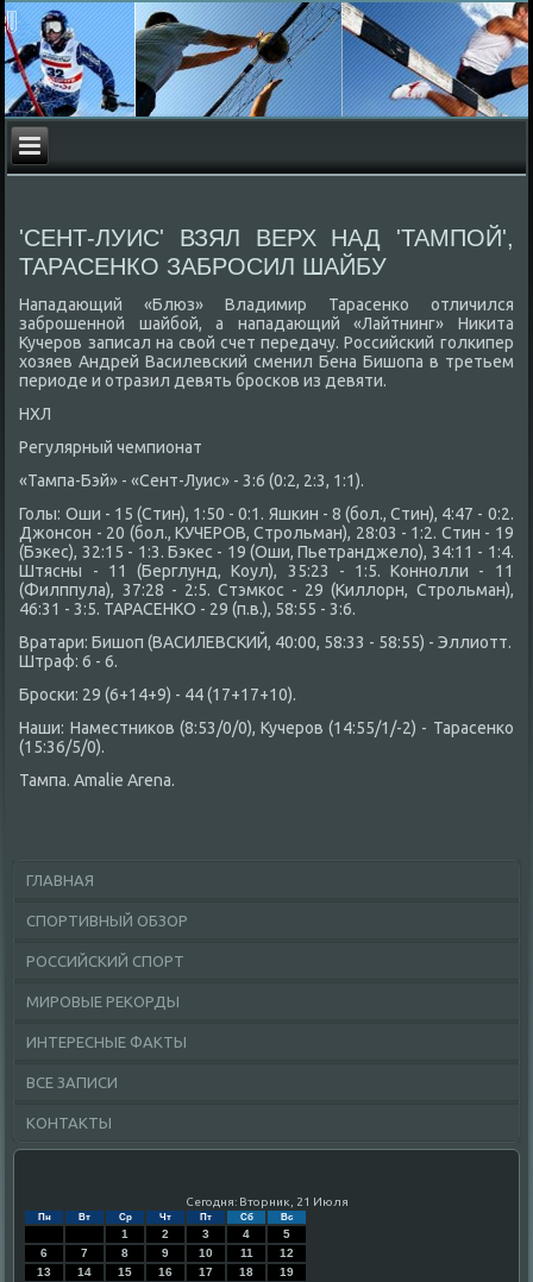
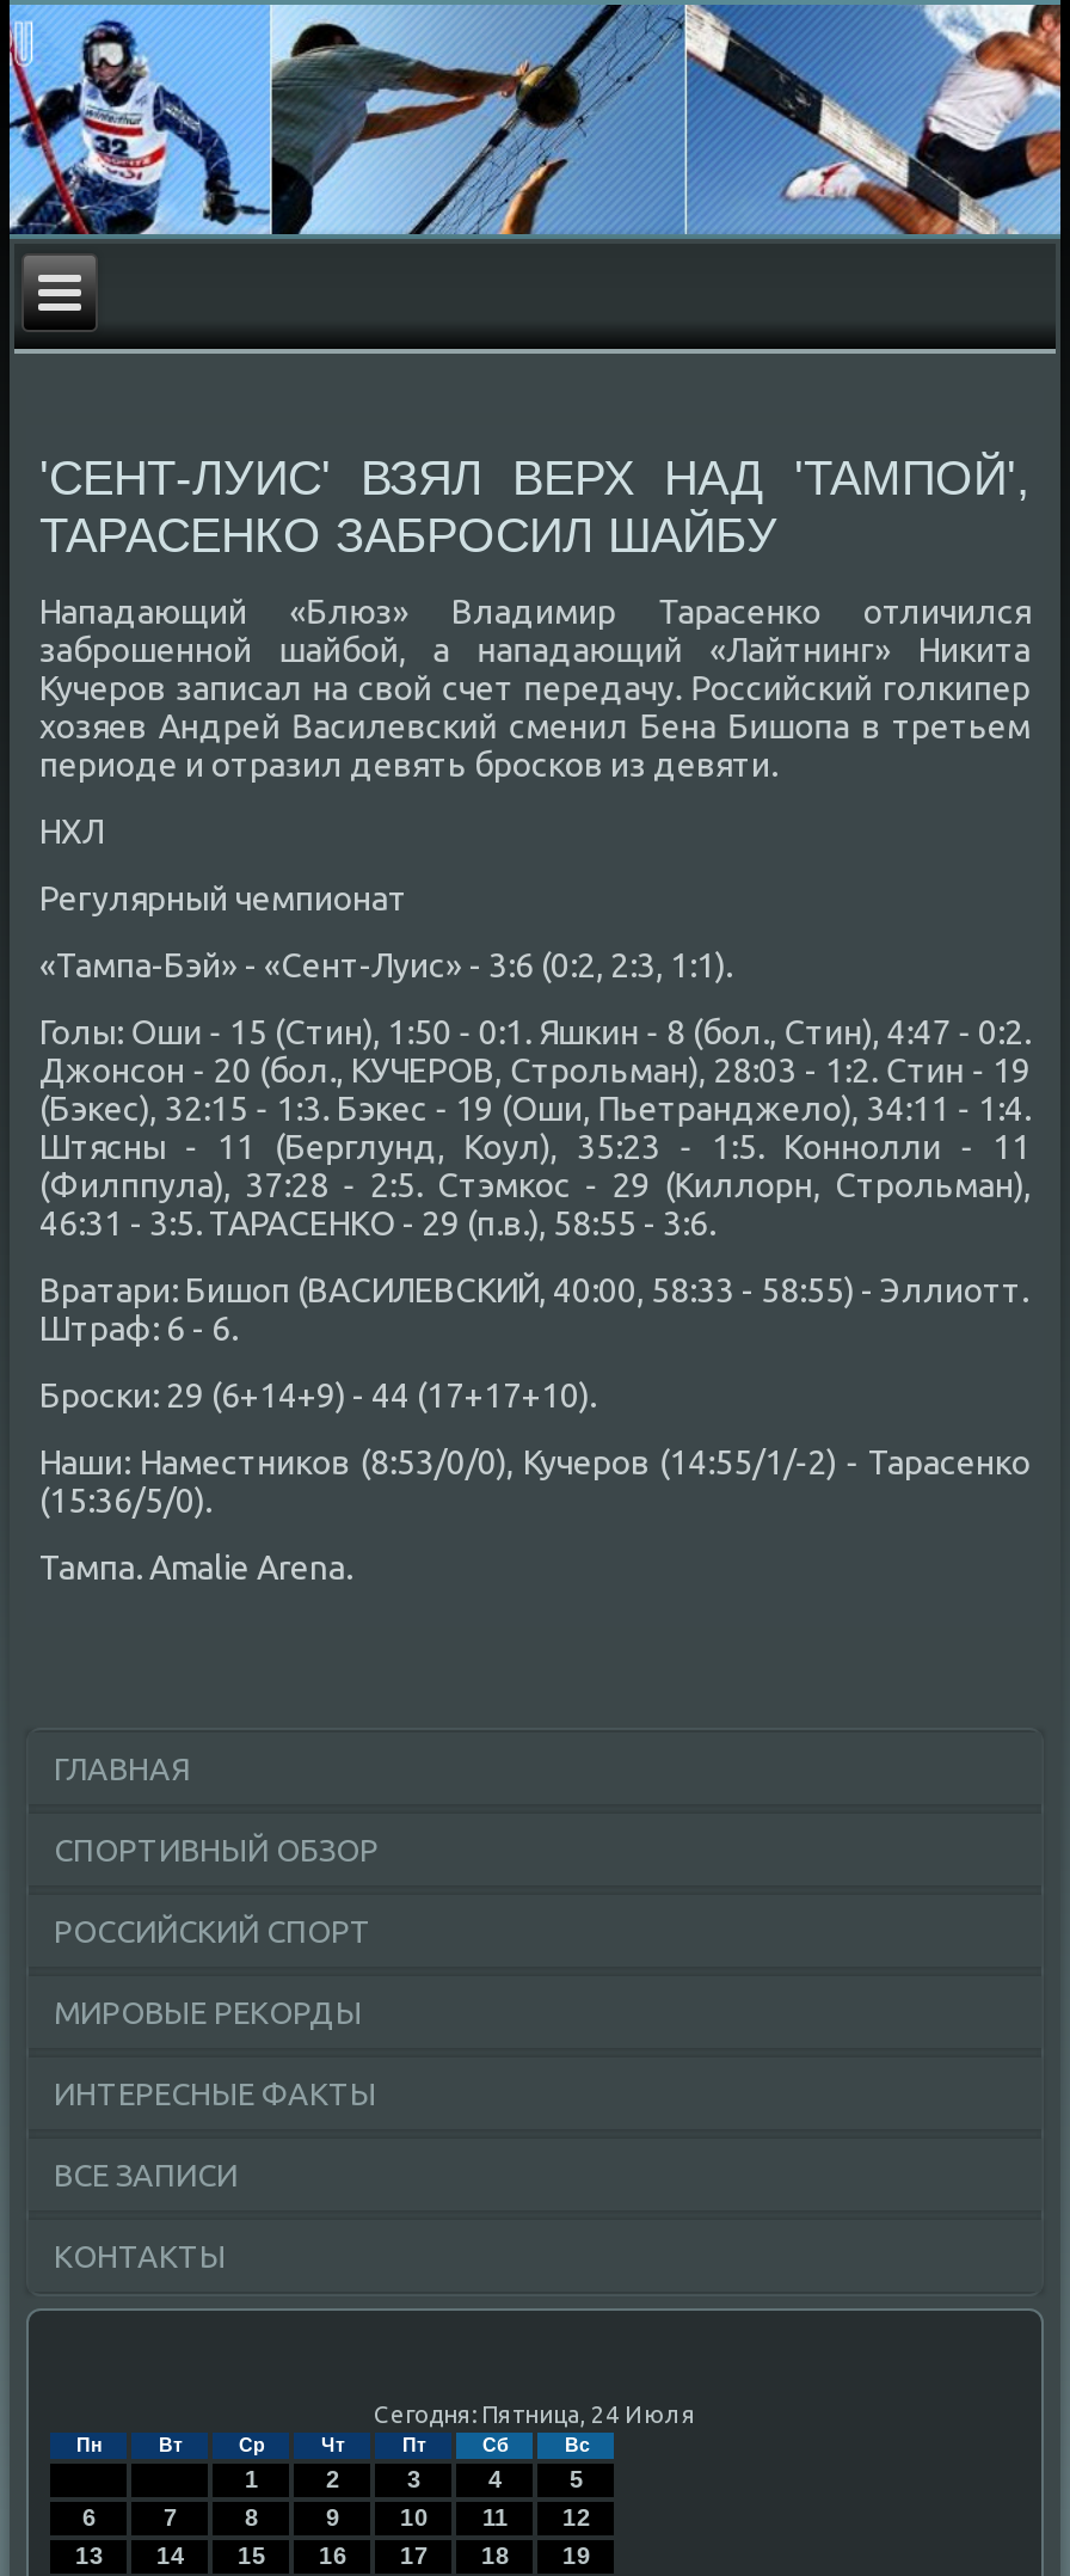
- Сегодня: Вторник, 21 Июля
+ Сегодня: Пятница, 24 Июля
